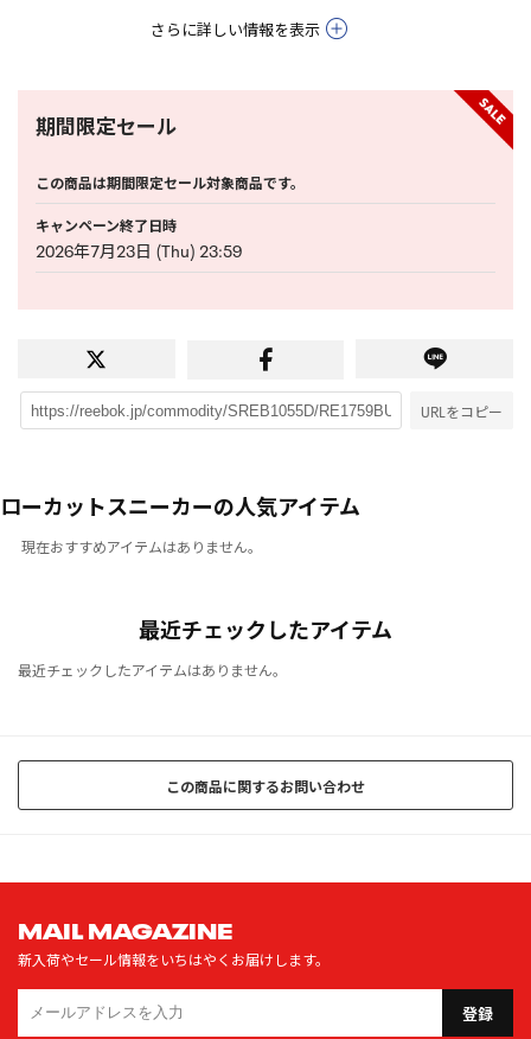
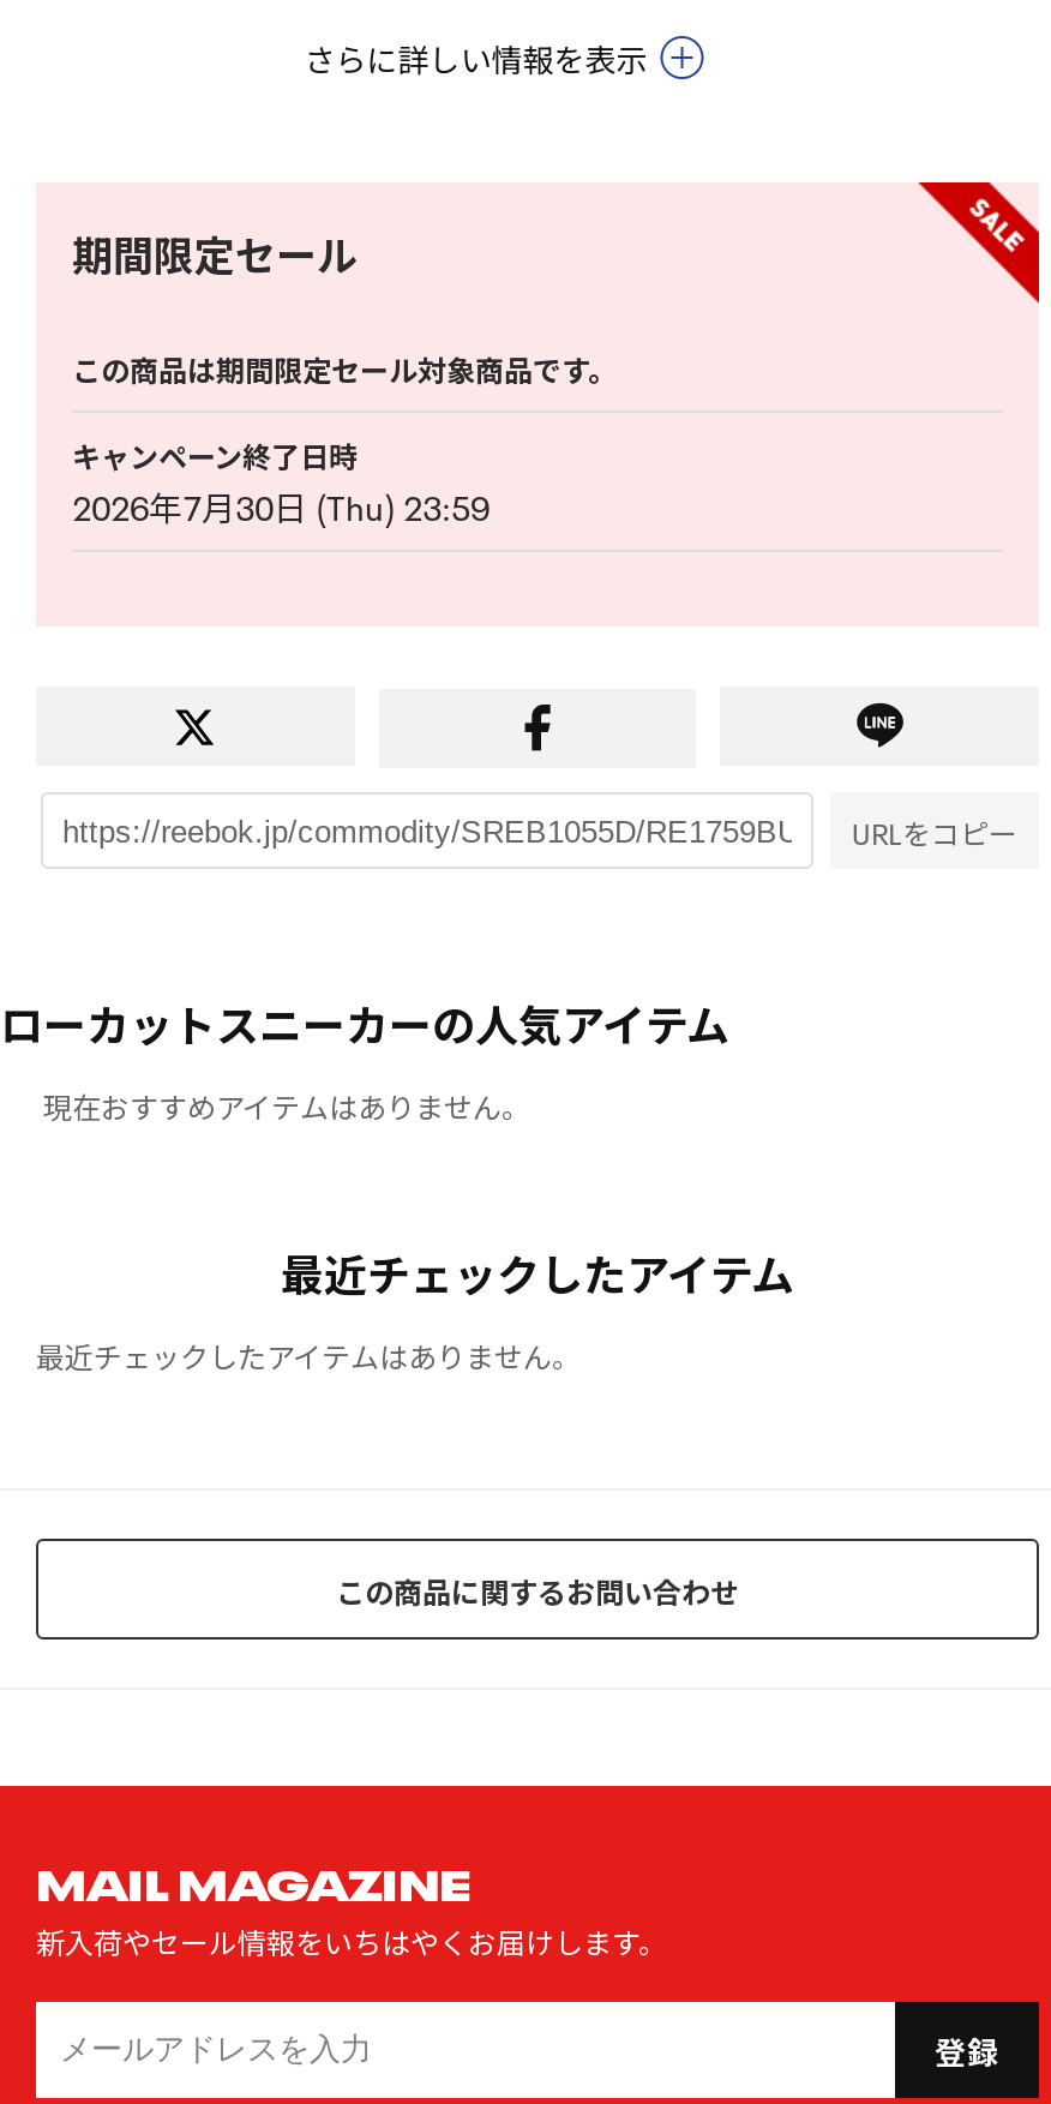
- 2026年7月23日 (Thu) 23:59
+ 2026年7月30日 (Thu) 23:59
